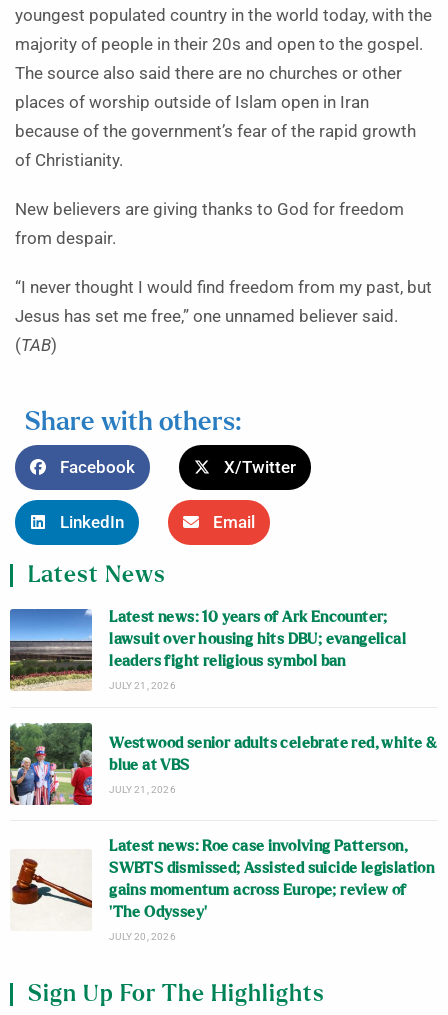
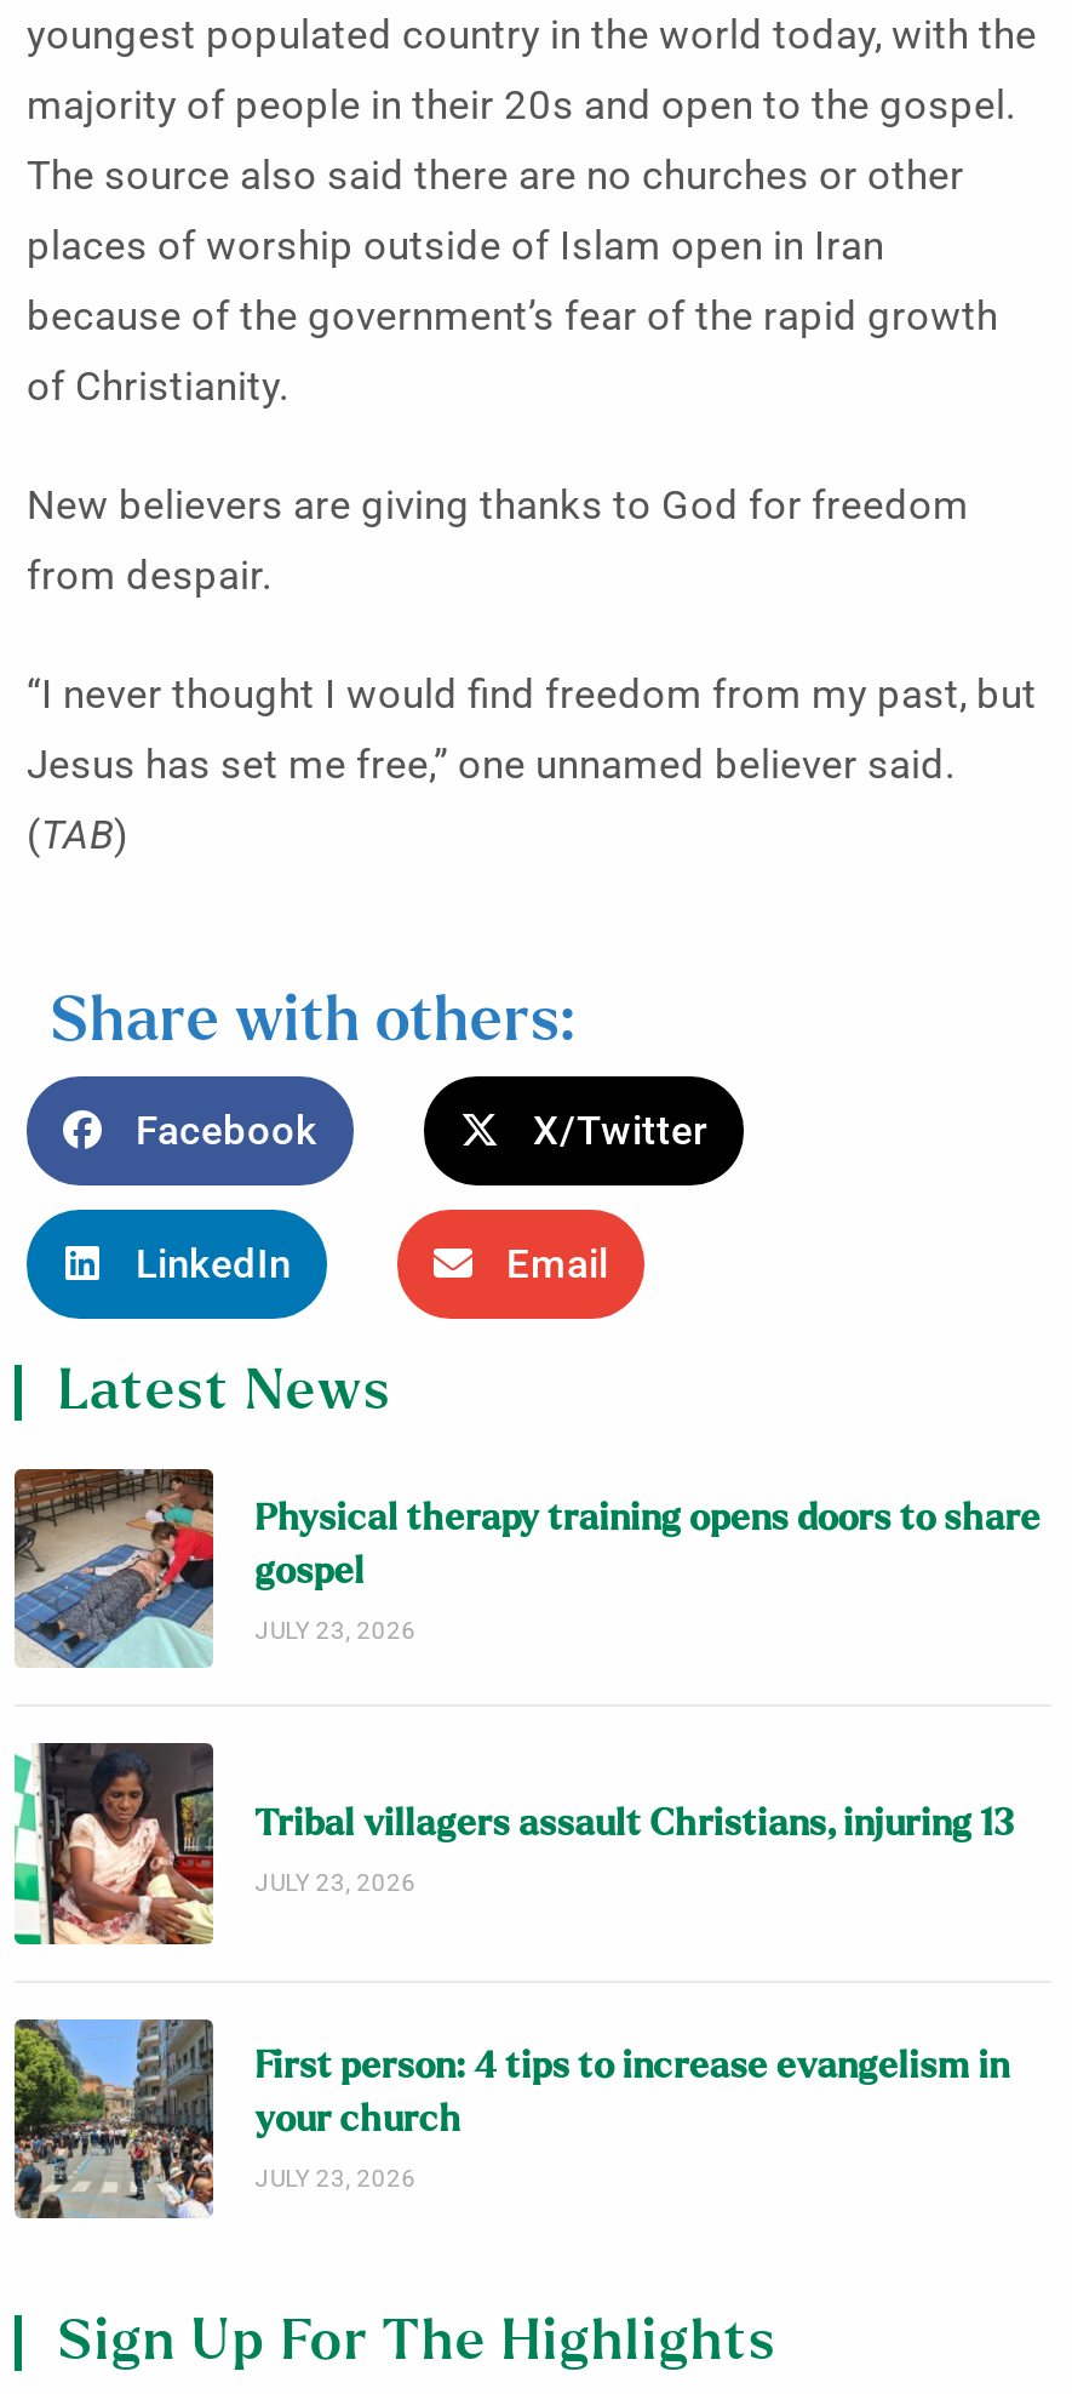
- [image]
- Latest news: 10 years of Ark Encounter;
- lawsuit over housing hits DBU; evangelical
- leaders fight religious symbol ban
- JULY 21, 2026
+ [image]
+ Physical therapy training opens doors to share
+ gospel
+ JULY 23, 2026

- [image]
- Westwood senior adults celebrate red, white &
- blue at VBS
- JULY 21, 2026
+ [image]
+ Tribal villagers assault Christians, injuring 13
+ JULY 23, 2026

- [image]
- Latest news: Roe case involving Patterson,
- SWBTS dismissed; Assisted suicide legislation
- gains momentum across Europe; review of
- ‘The Odyssey’
- JULY 20, 2026
+ [image]
+ First person: 4 tips to increase evangelism in
+ your church
+ JULY 23, 2026
